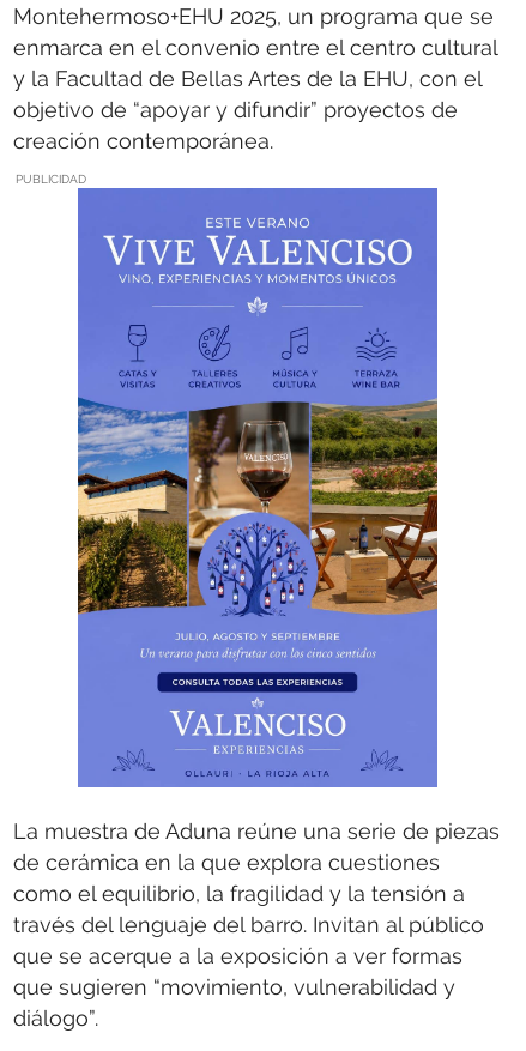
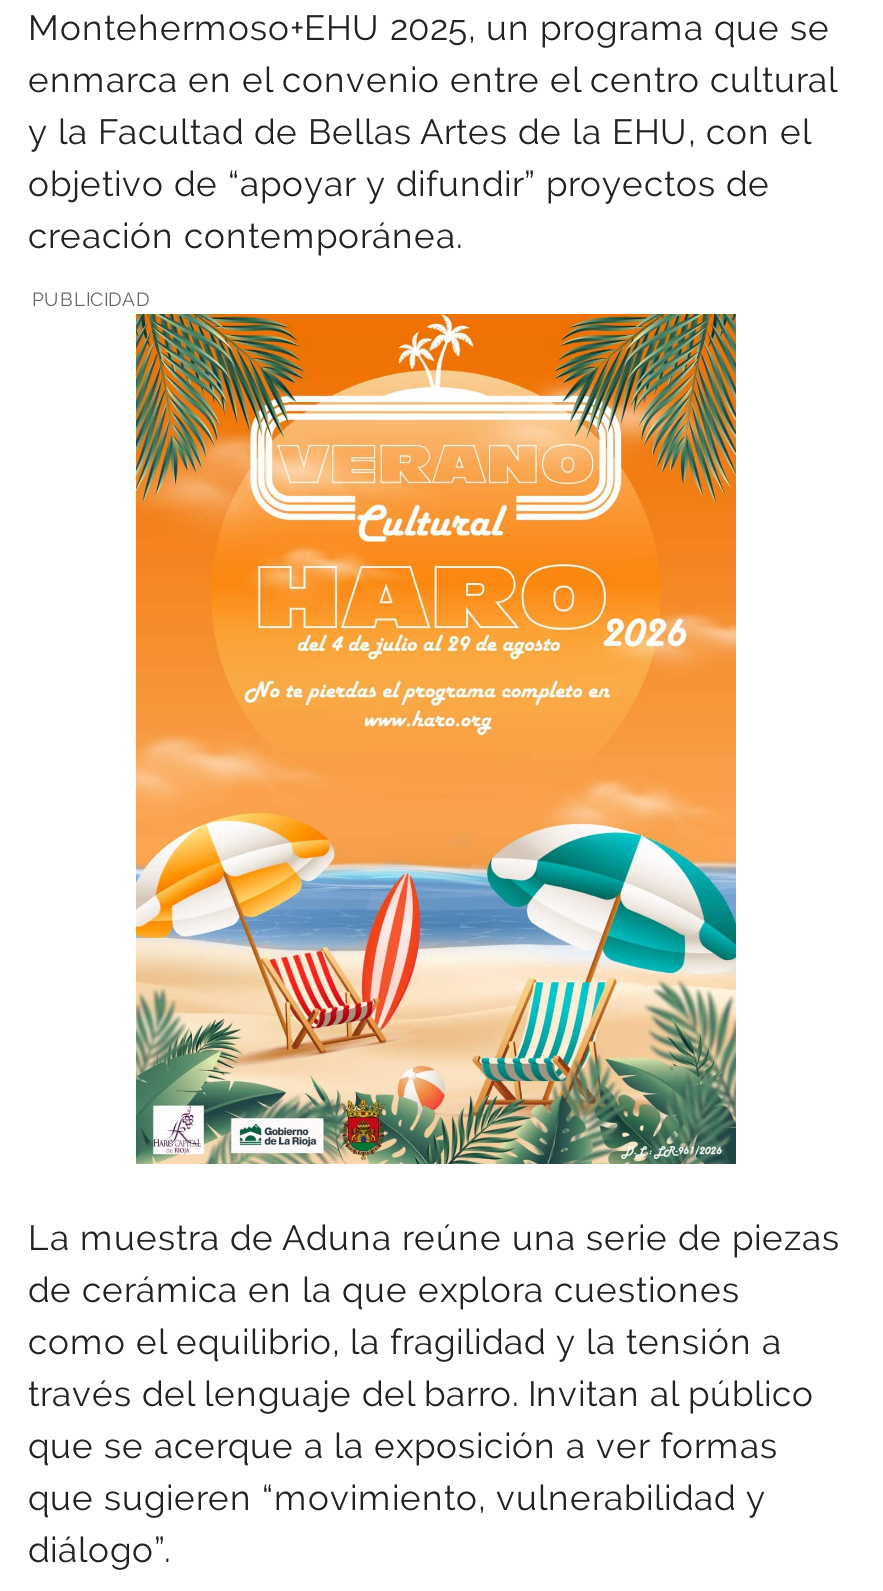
- [image]
+ [image]
